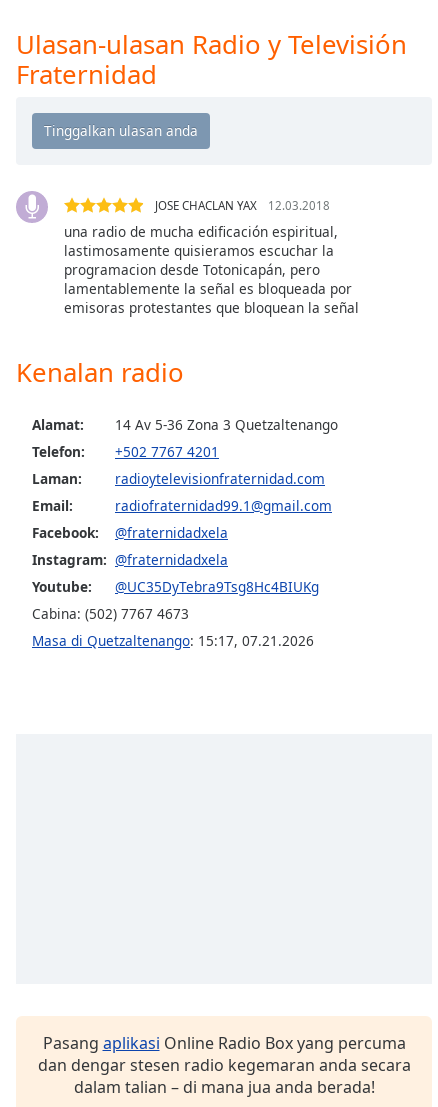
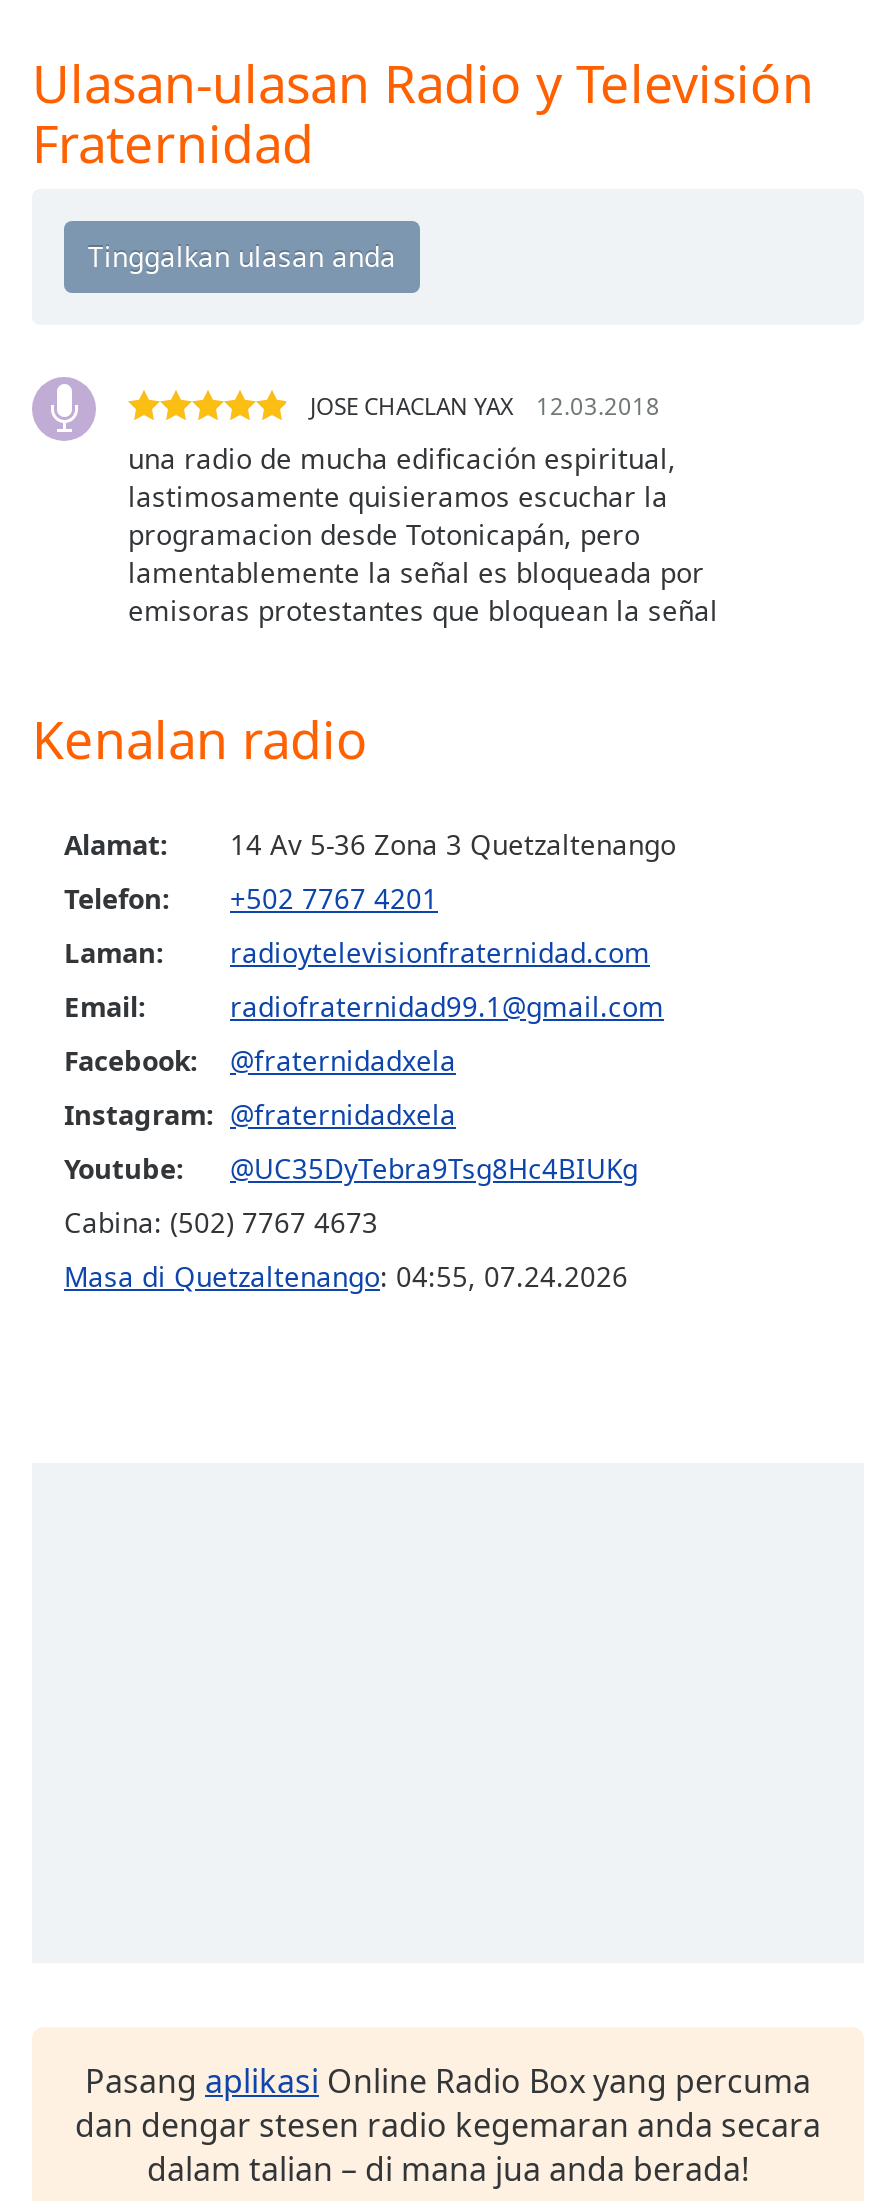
- Masa di Quetzaltenango: 15:17, 07.21.2026
+ Masa di Quetzaltenango: 04:55, 07.24.2026
